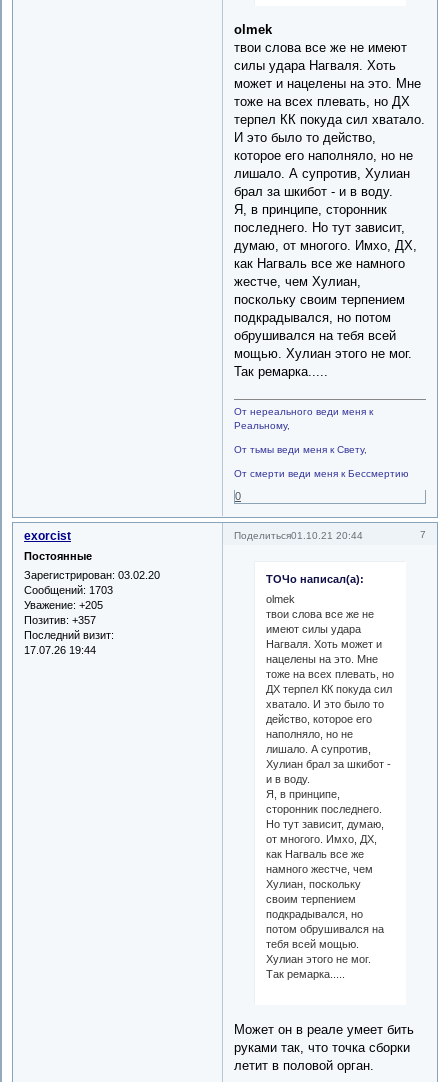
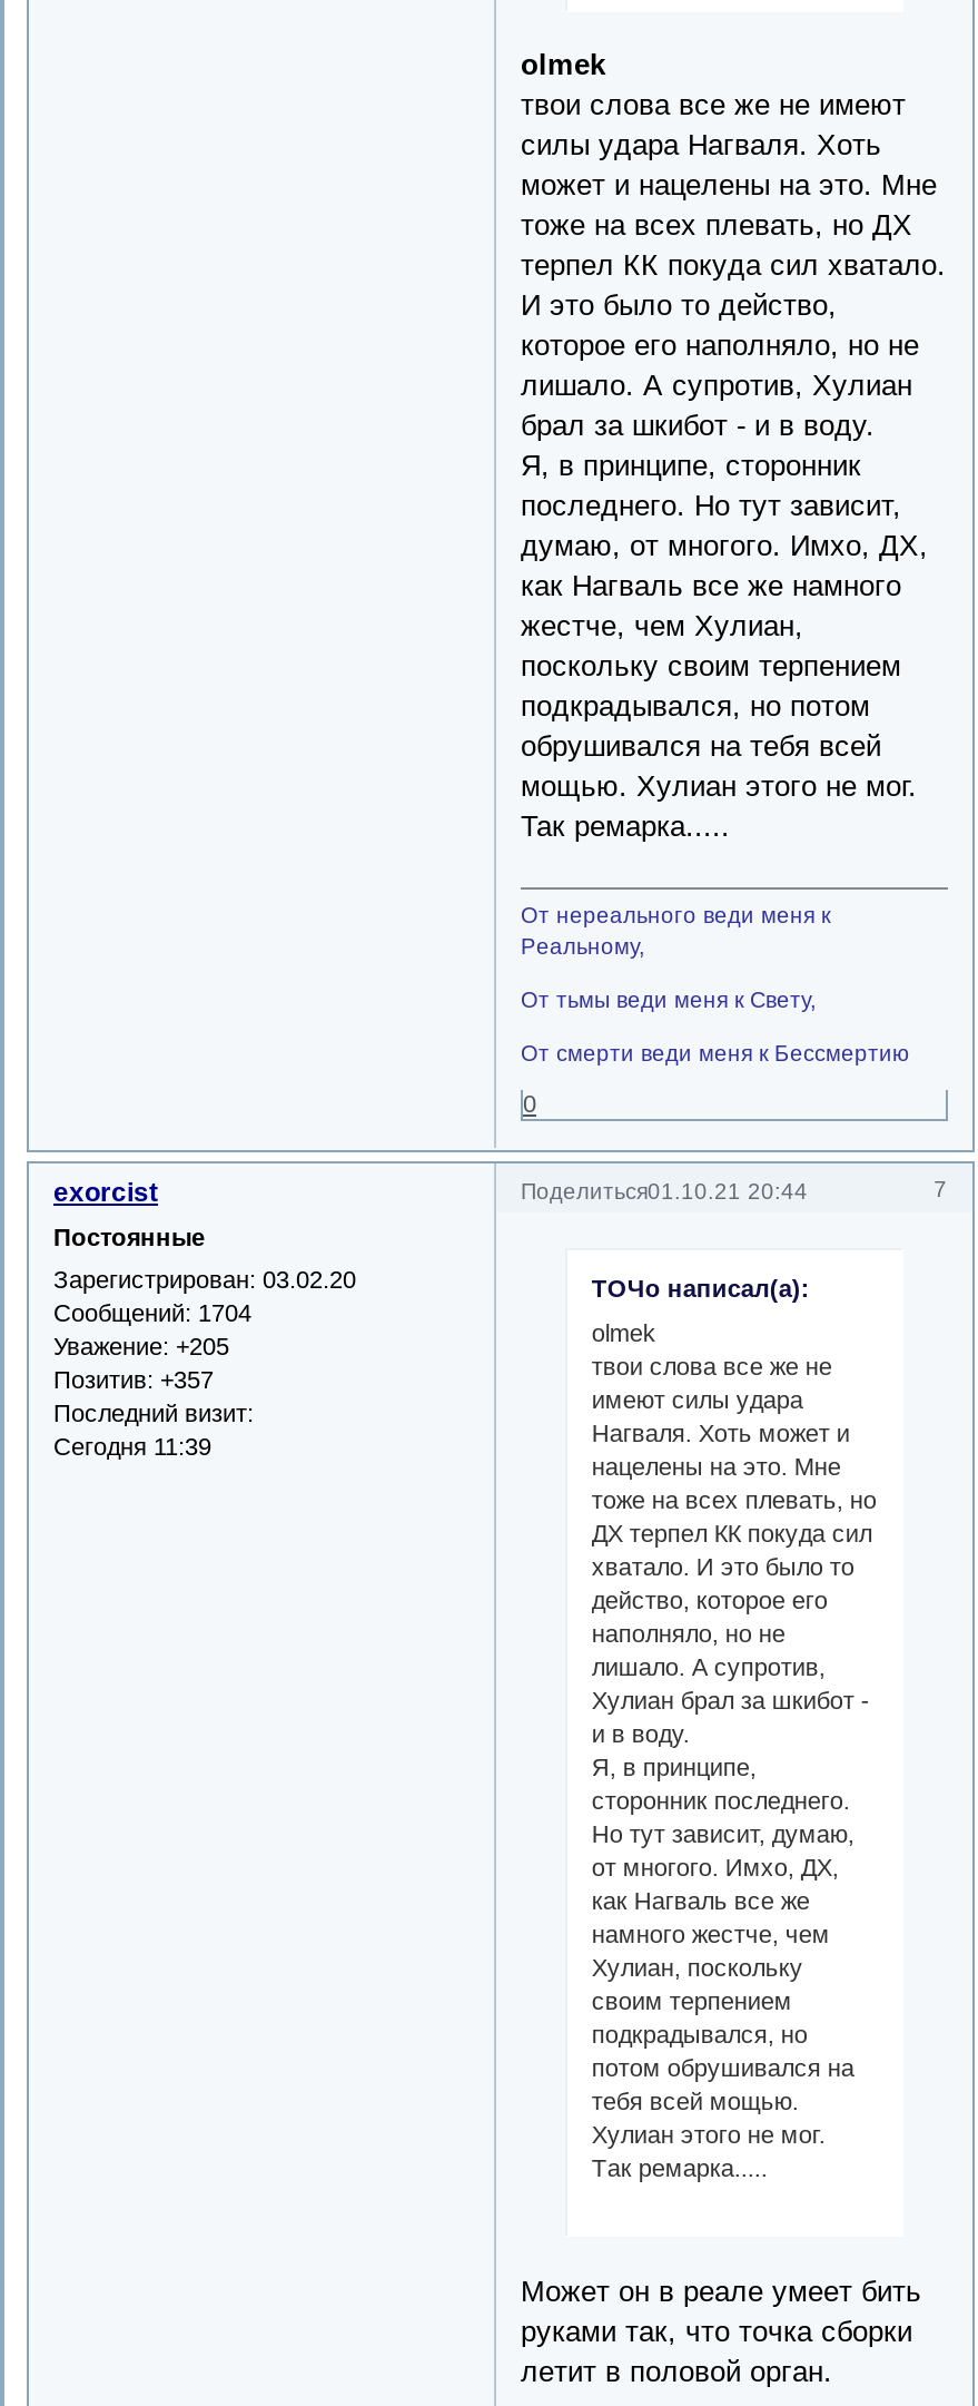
- Сообщений: 1703
+ Сообщений: 1704

- 17.07.26 19:44
+ Сегодня 11:39
